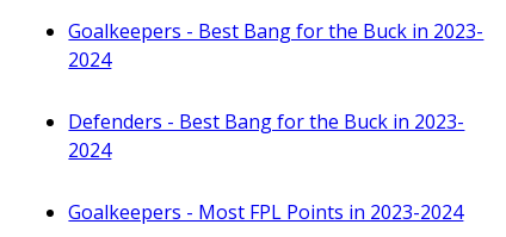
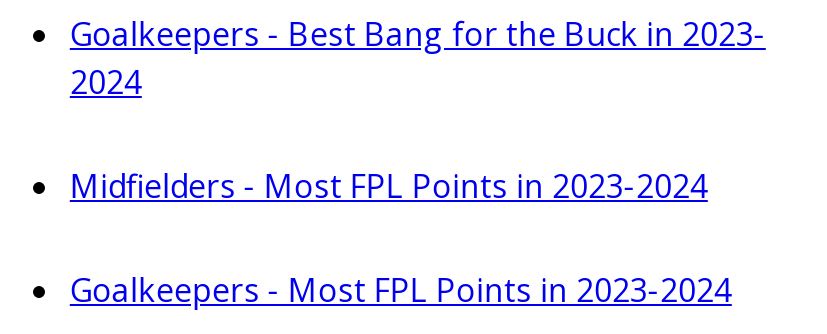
- Defenders - Best Bang for the Buck in 2023-
- 2024
+ Midfielders - Most FPL Points in 2023-2024
